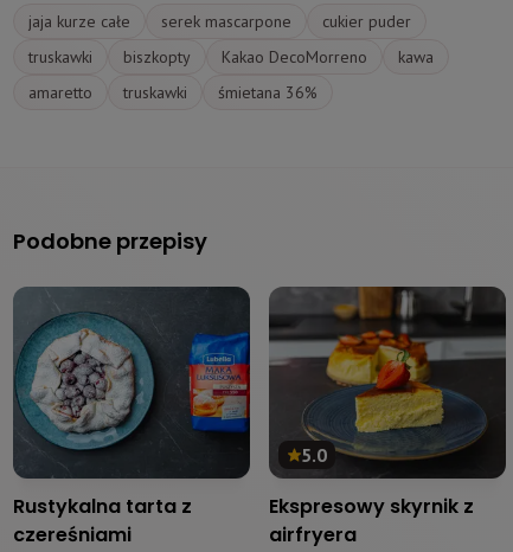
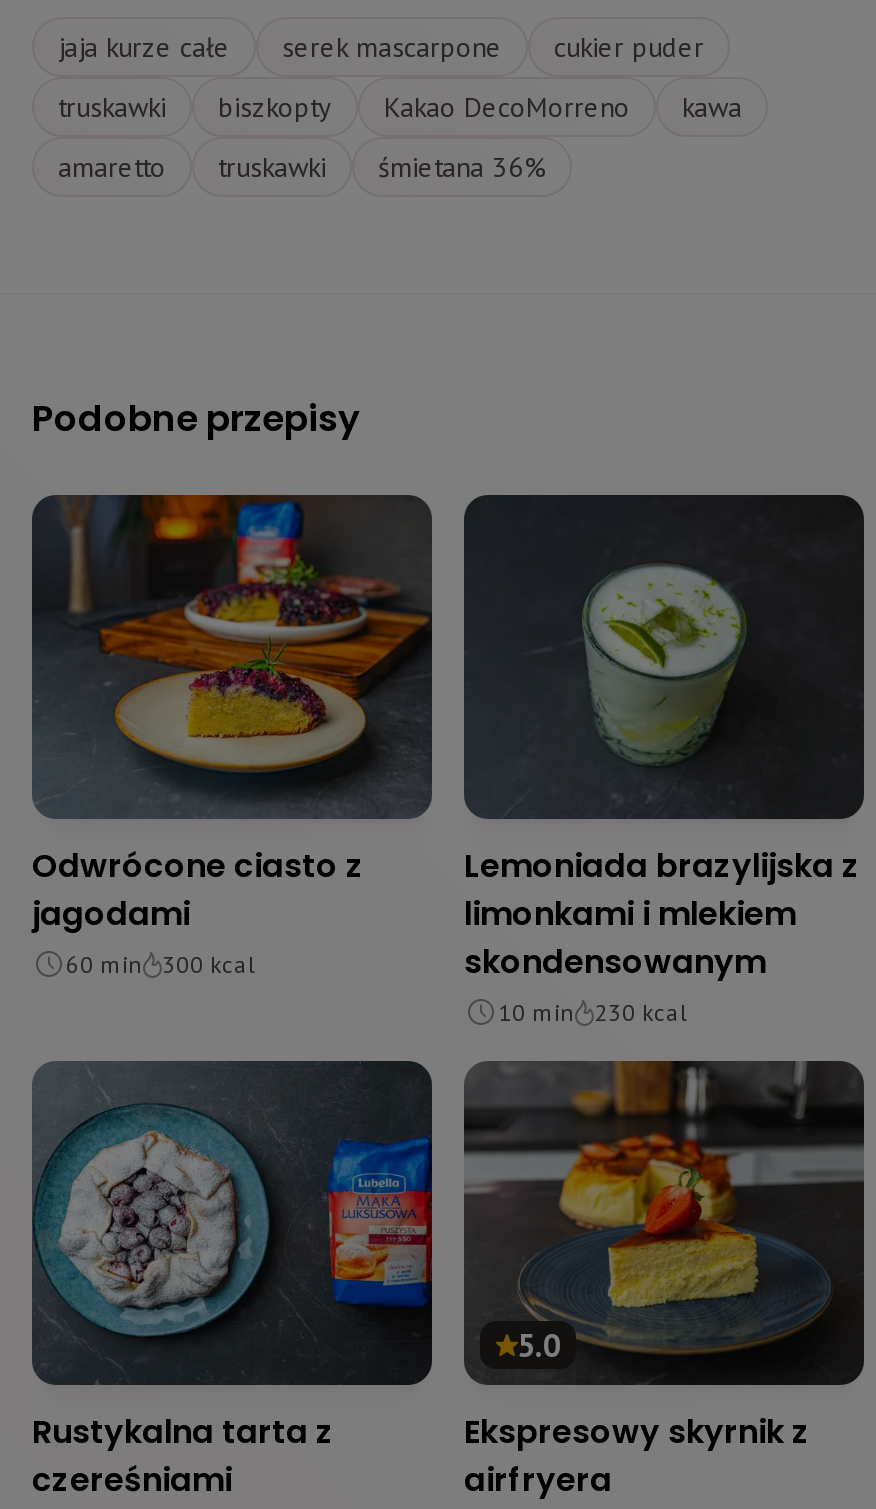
+ [image]
+ Odwrócone ciasto z
+ jagodami
+ 60 min
+ 300 kcal

+ [image]
+ Lemoniada brazylijska z
+ limonkami i mlekiem
+ skondensowanym
+ 10 min
+ 230 kcal
